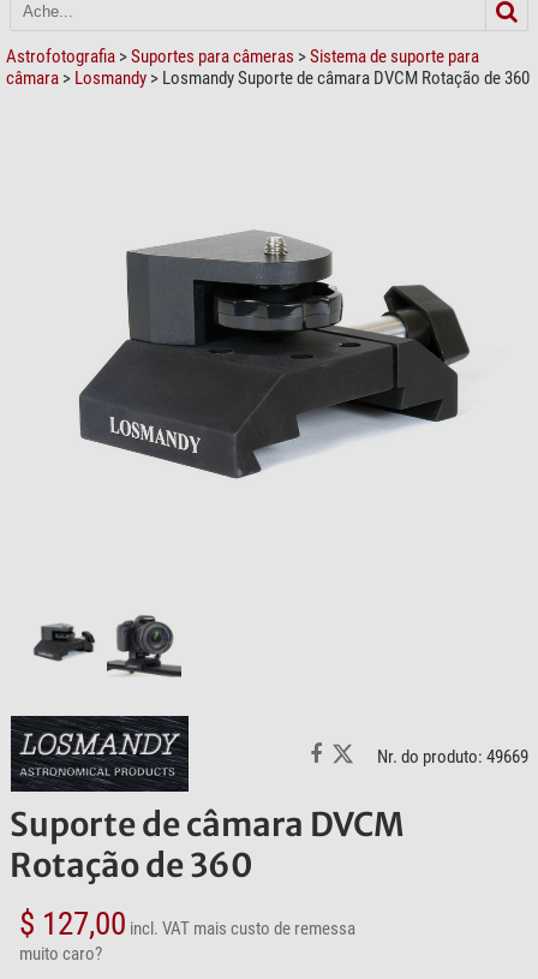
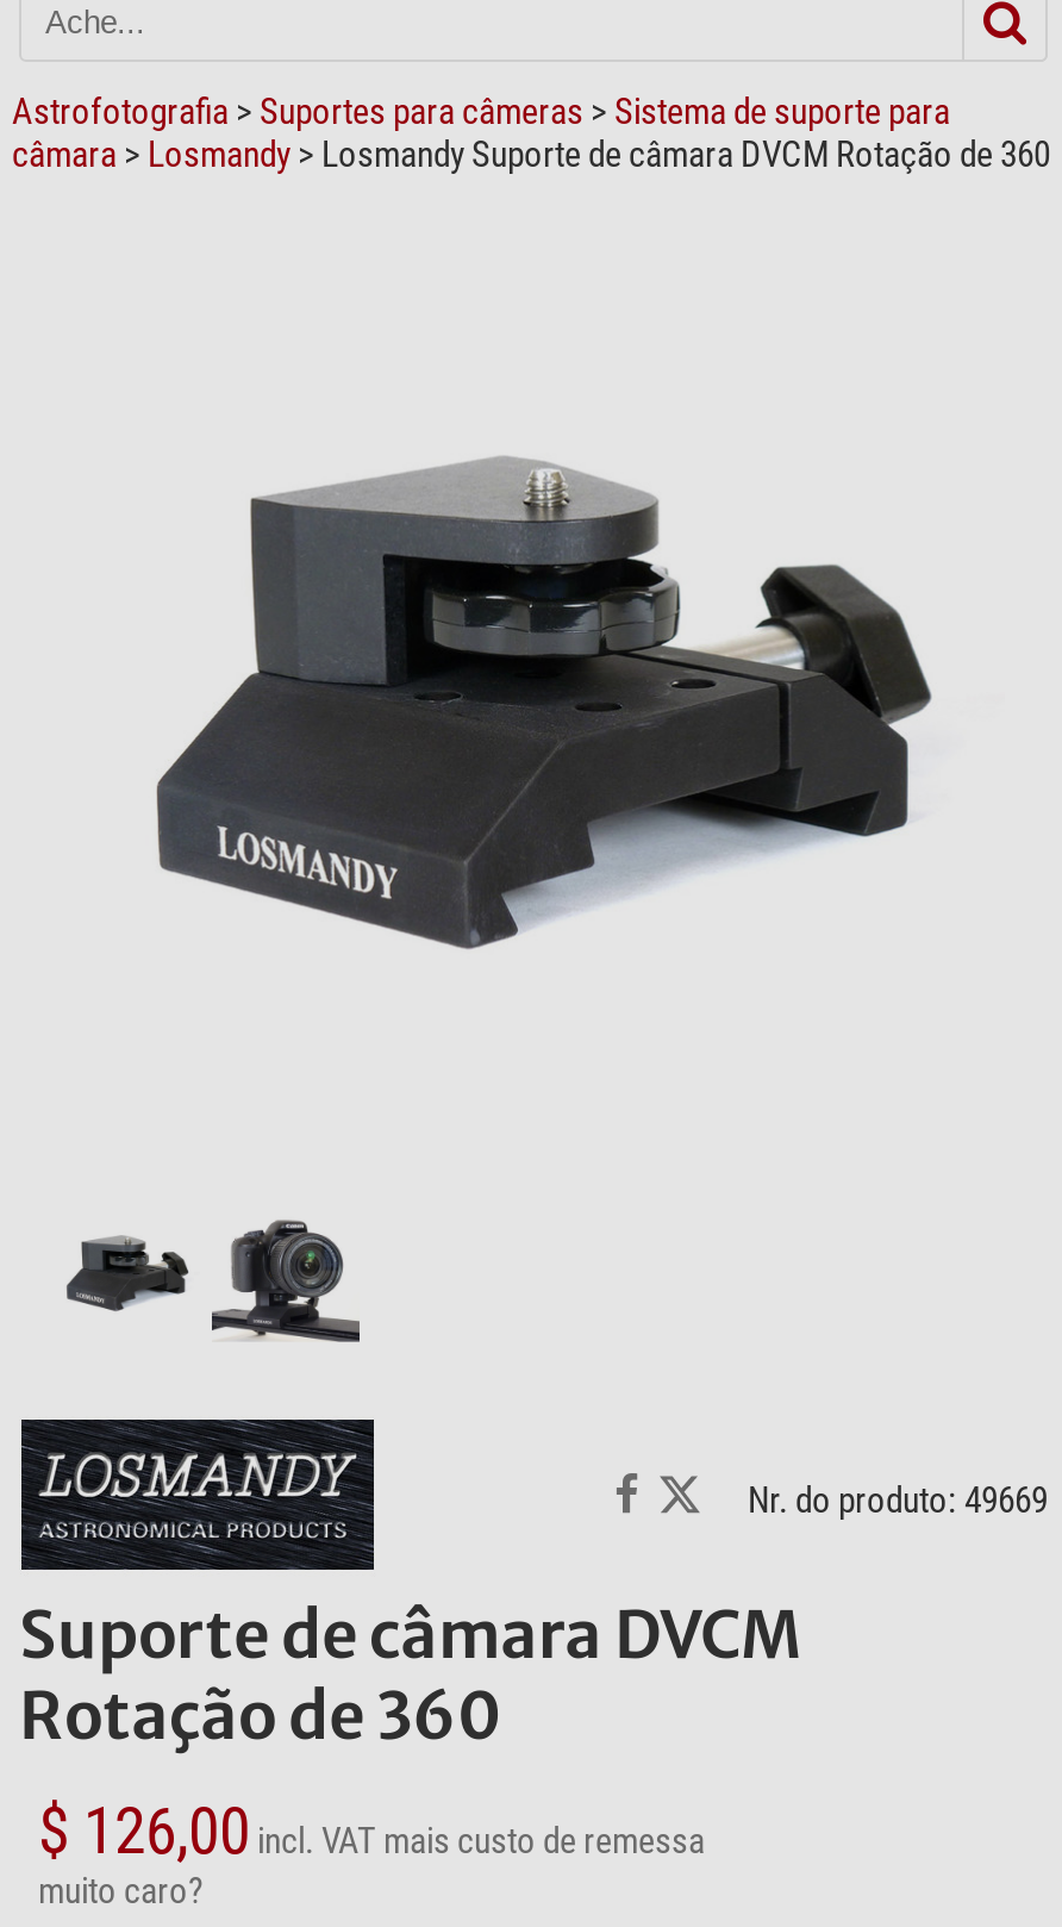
- $ 127,00 incl. VAT mais custo de remessa
+ $ 126,00 incl. VAT mais custo de remessa
